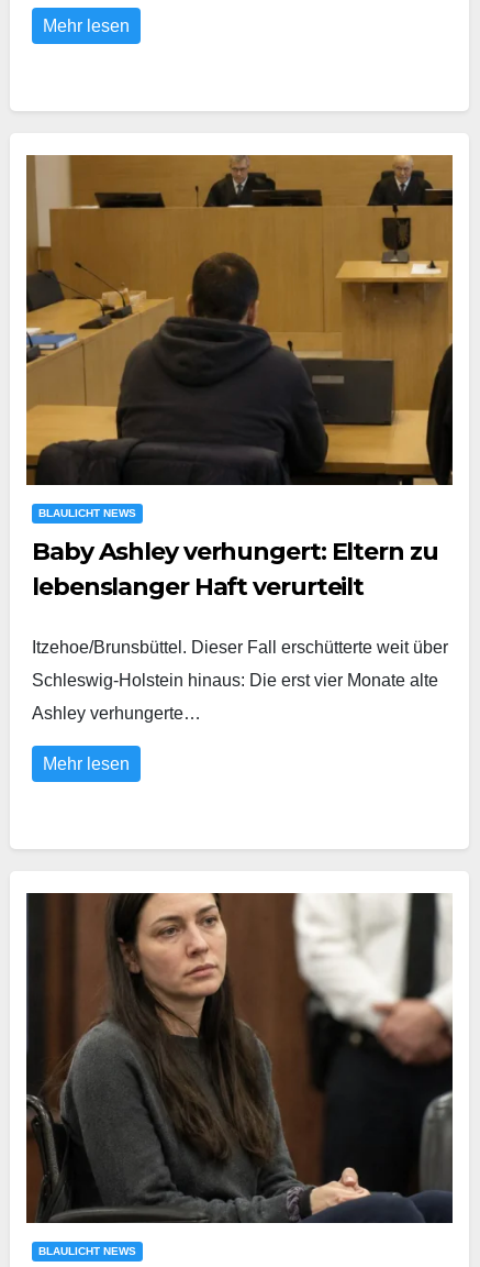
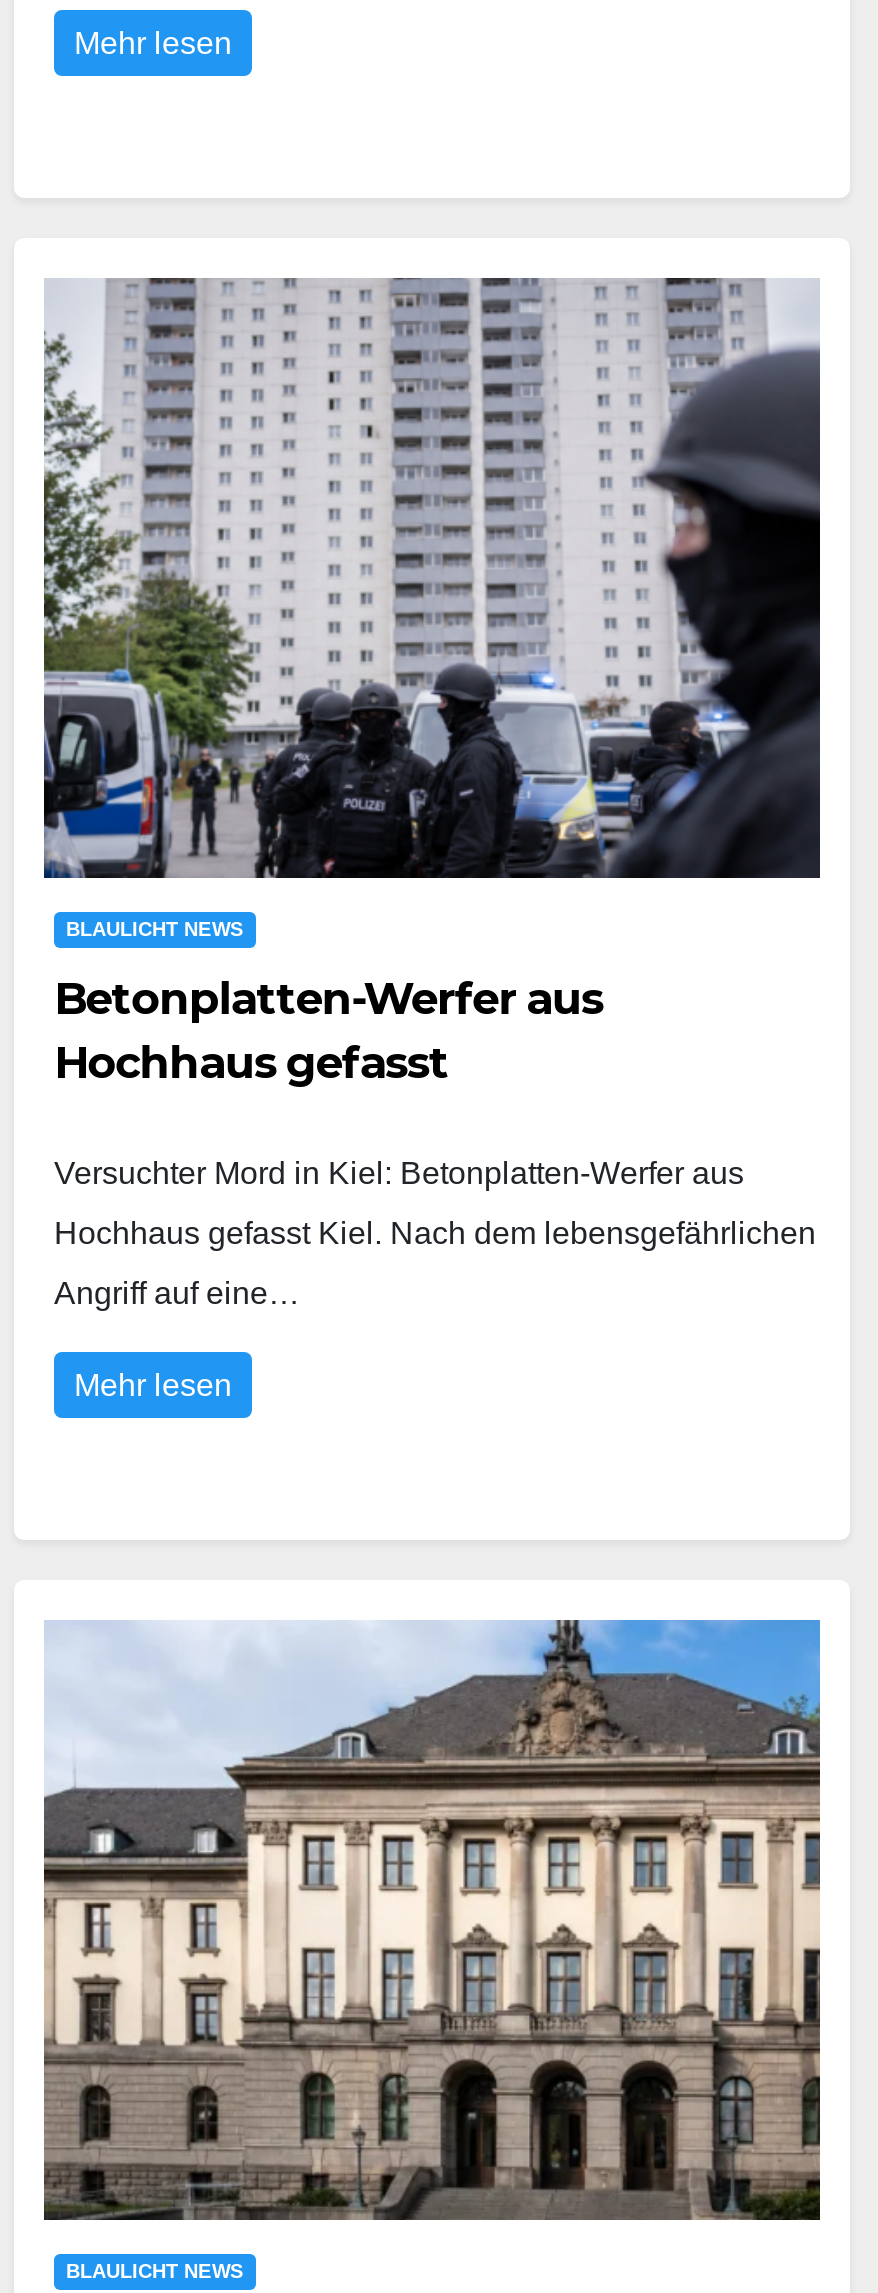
- [image]
+ [image]

- Baby Ashley verhungert: Eltern zu
- lebenslanger Haft verurteilt
+ Betonplatten-Werfer aus
+ Hochhaus gefasst

- Itzehoe/Brunsbüttel. Dieser Fall erschütterte weit über
+ Versuchter Mord in Kiel: Betonplatten-Werfer aus

- Schleswig-Holstein hinaus: Die erst vier Monate alte
+ Hochhaus gefasst Kiel. Nach dem lebensgefährlichen

- Ashley verhungerte…
+ Angriff auf eine…

- [image]
+ [image]
